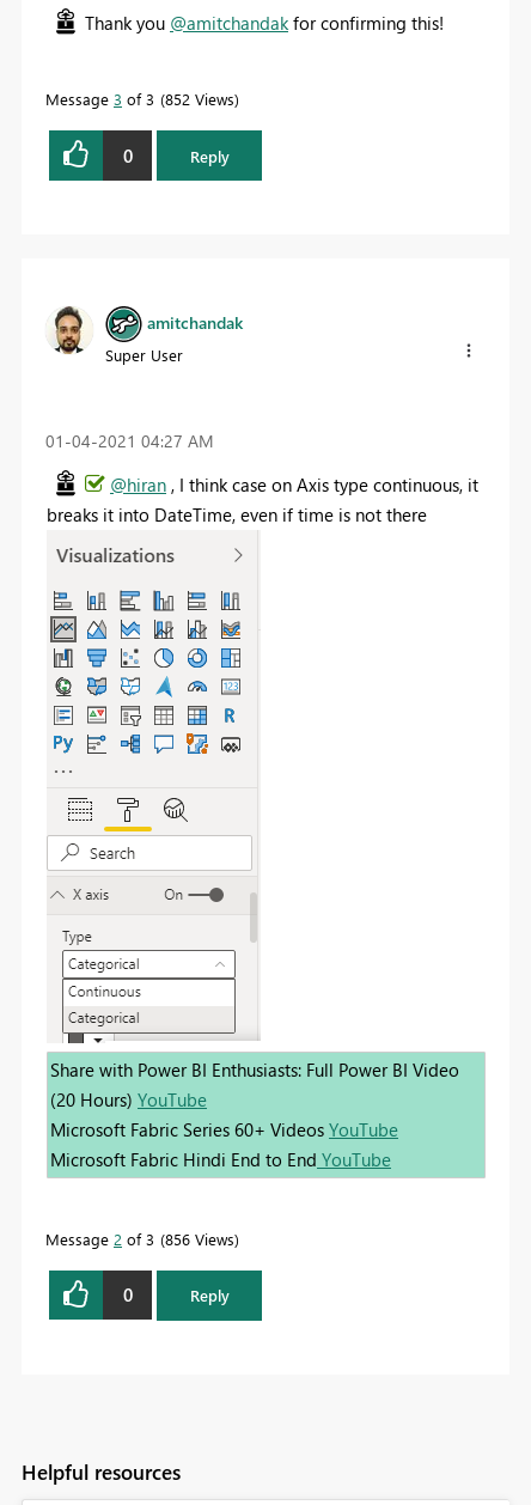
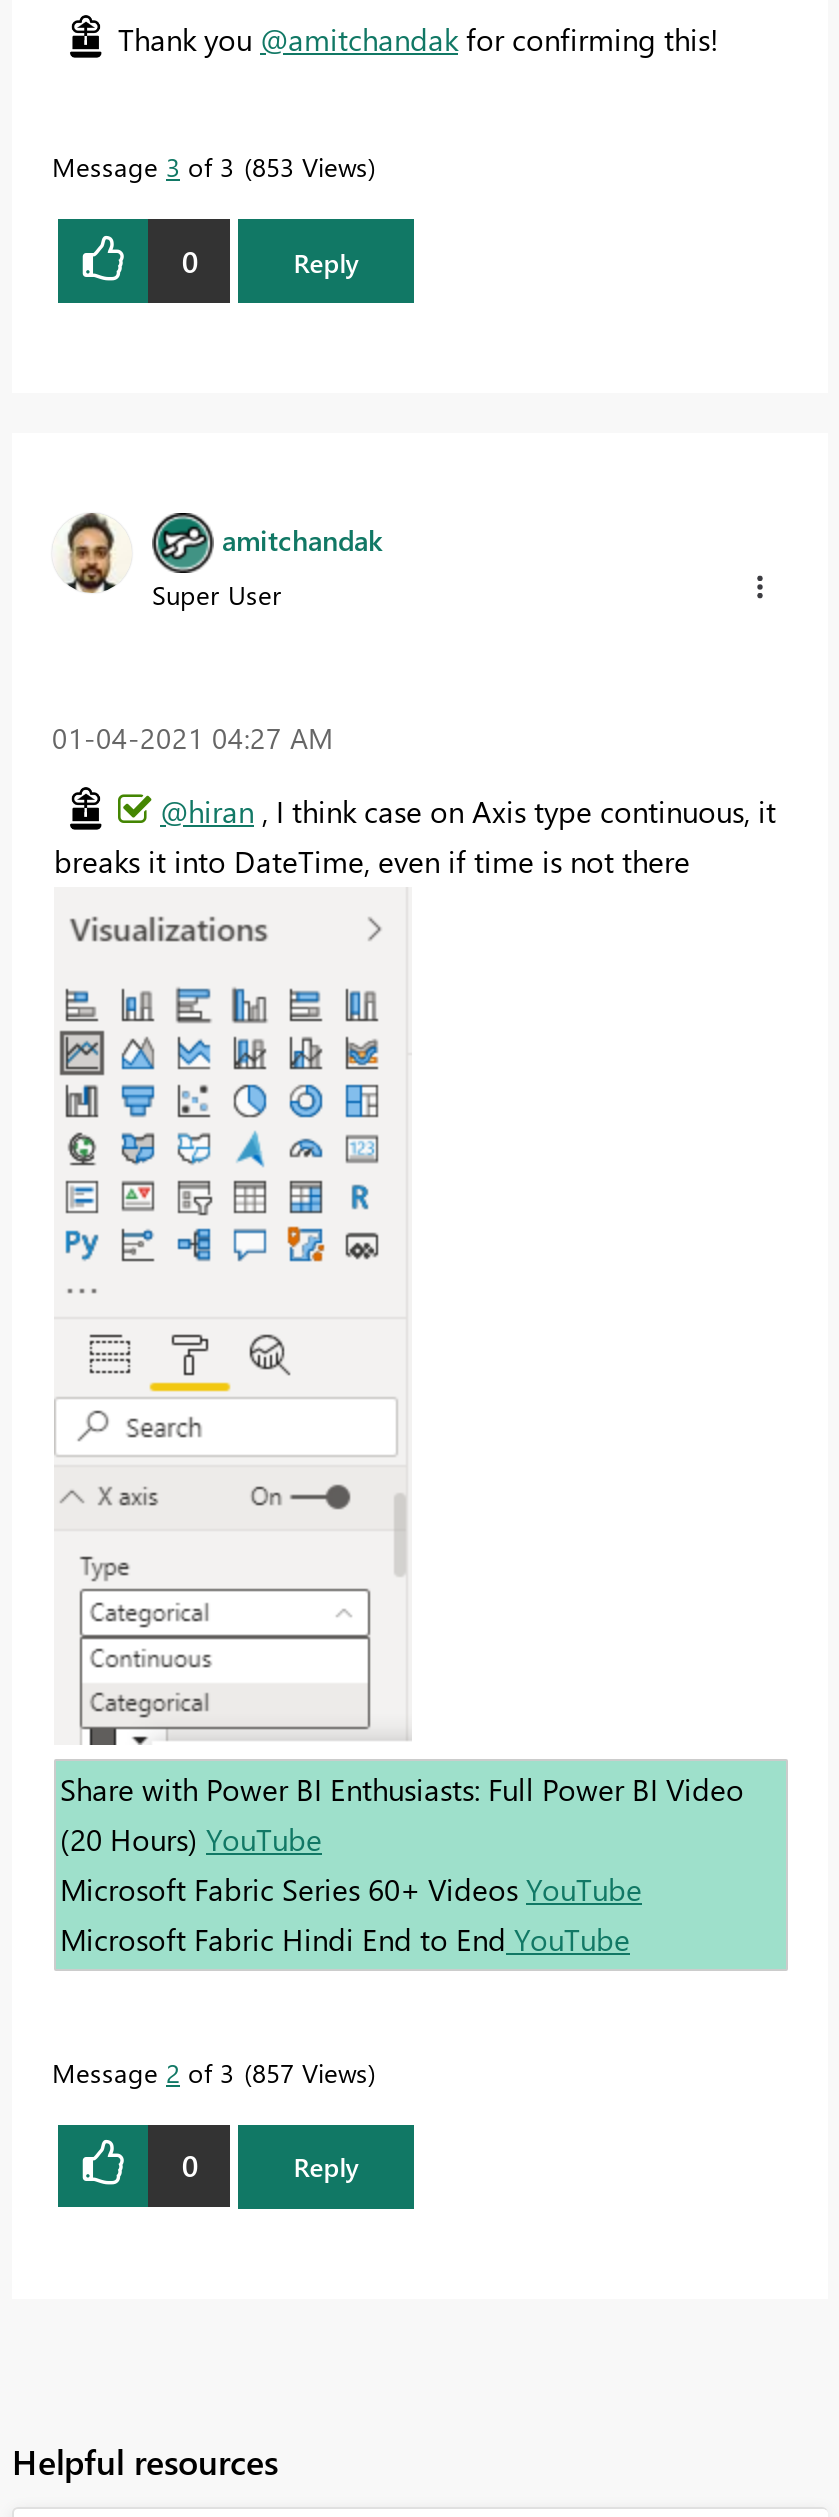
- Message 3 of 3 852 Views
+ Message 3 of 3 853 Views

- Message 2 of 3 856 Views
+ Message 2 of 3 857 Views
